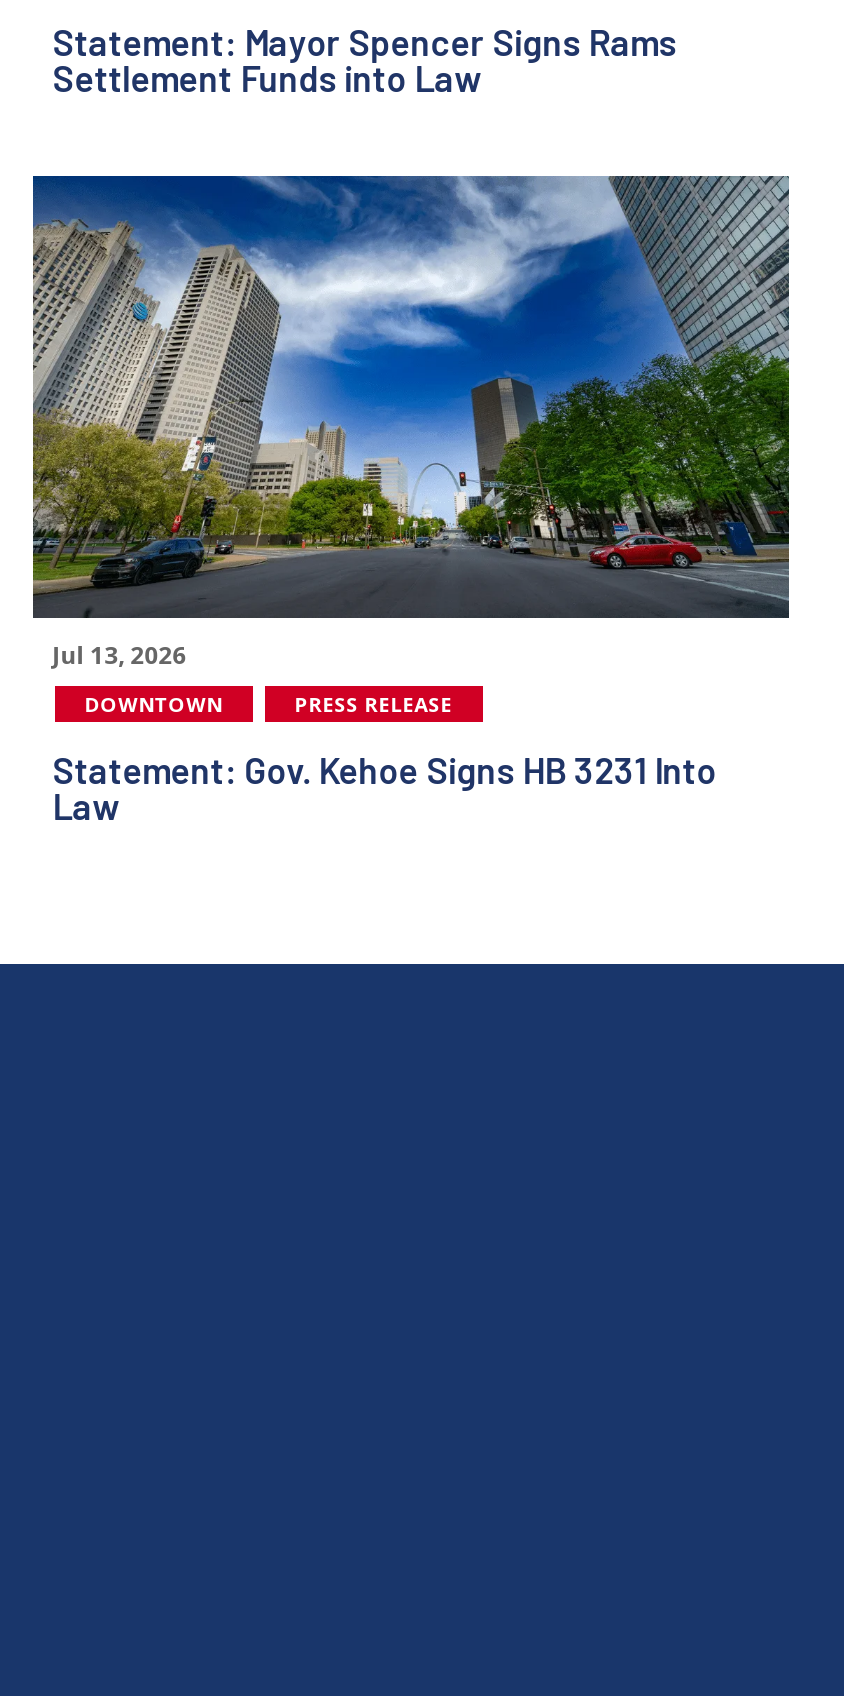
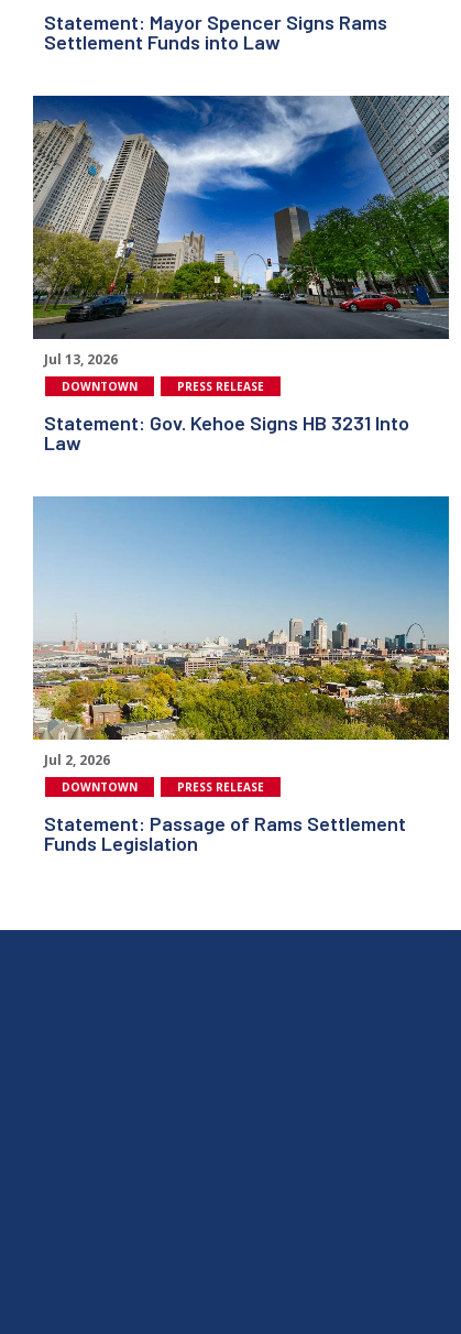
+ [image]
+ Jul 2, 2026
+ DOWNTOWN
+ PRESS RELEASE
+ Statement: Passage of Rams Settlement
+ Funds Legislation
